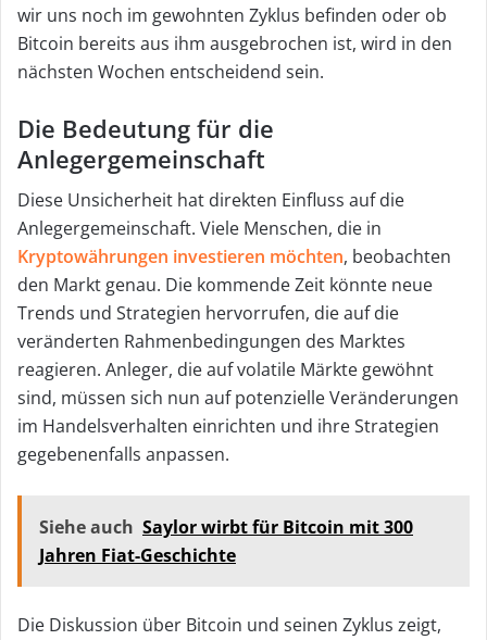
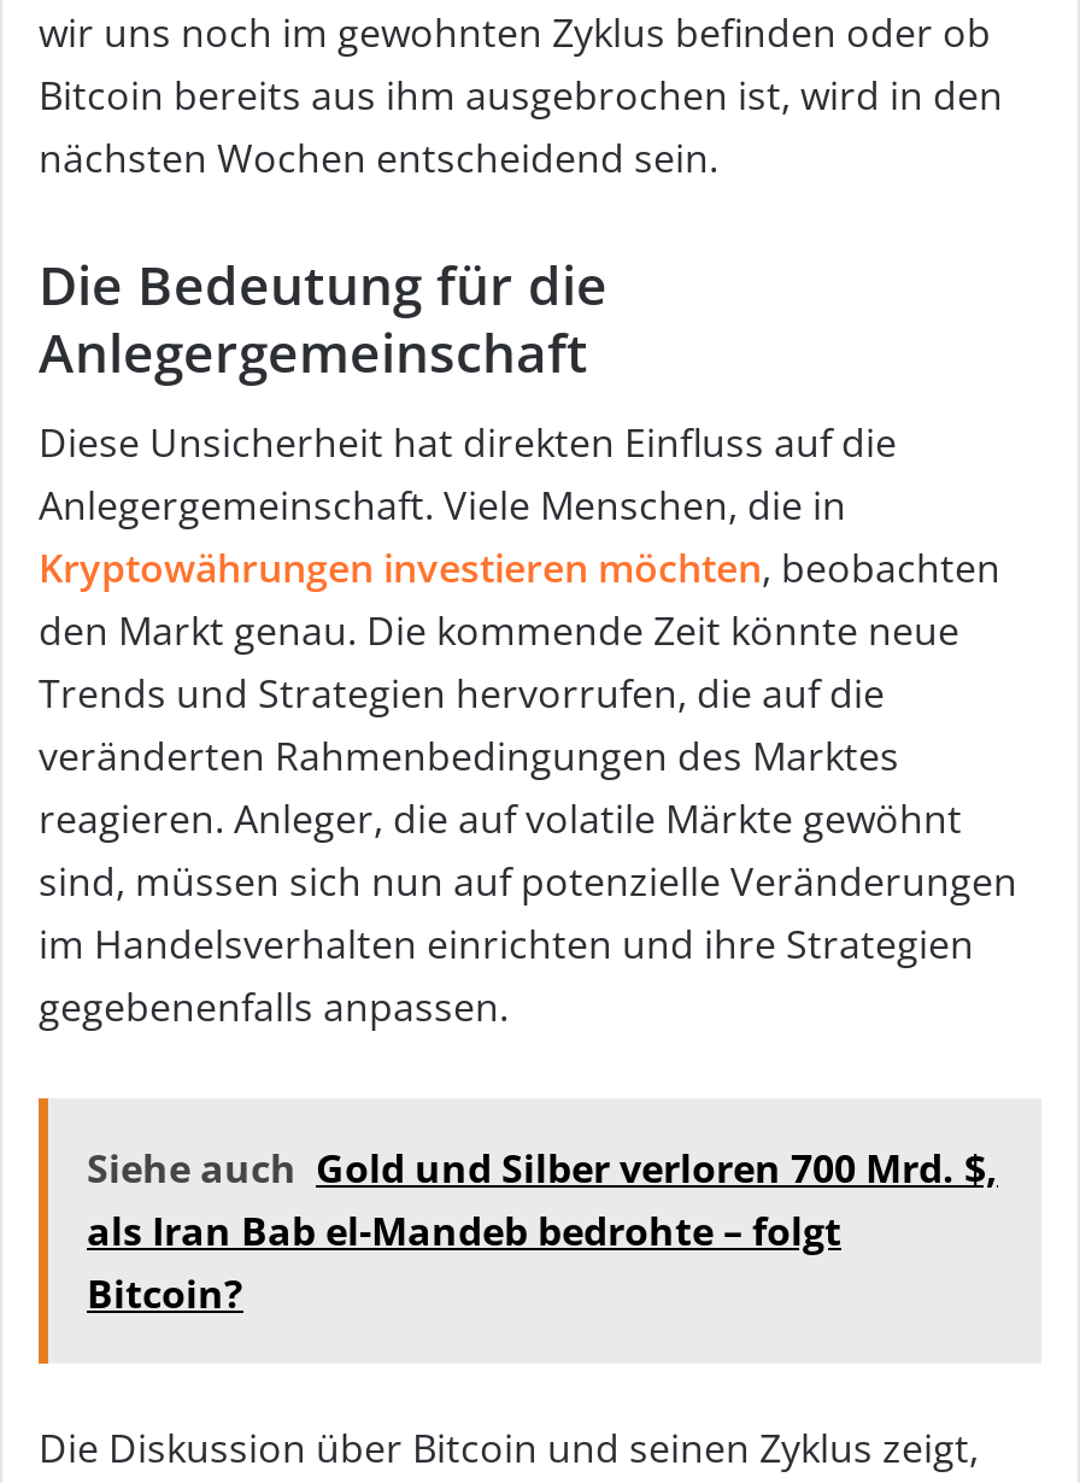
- Siehe auch Saylor wirbt für Bitcoin mit 300
- Jahren Fiat-Geschichte
+ Siehe auch Gold und Silber verloren 700 Mrd. $,
+ als Iran Bab el-Mandeb bedrohte – folgt
+ Bitcoin?
